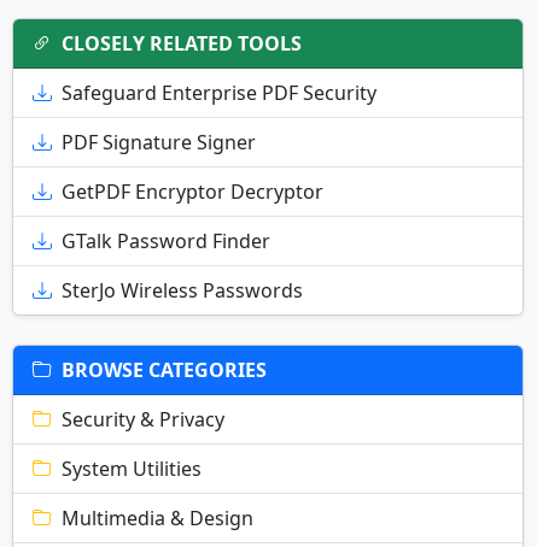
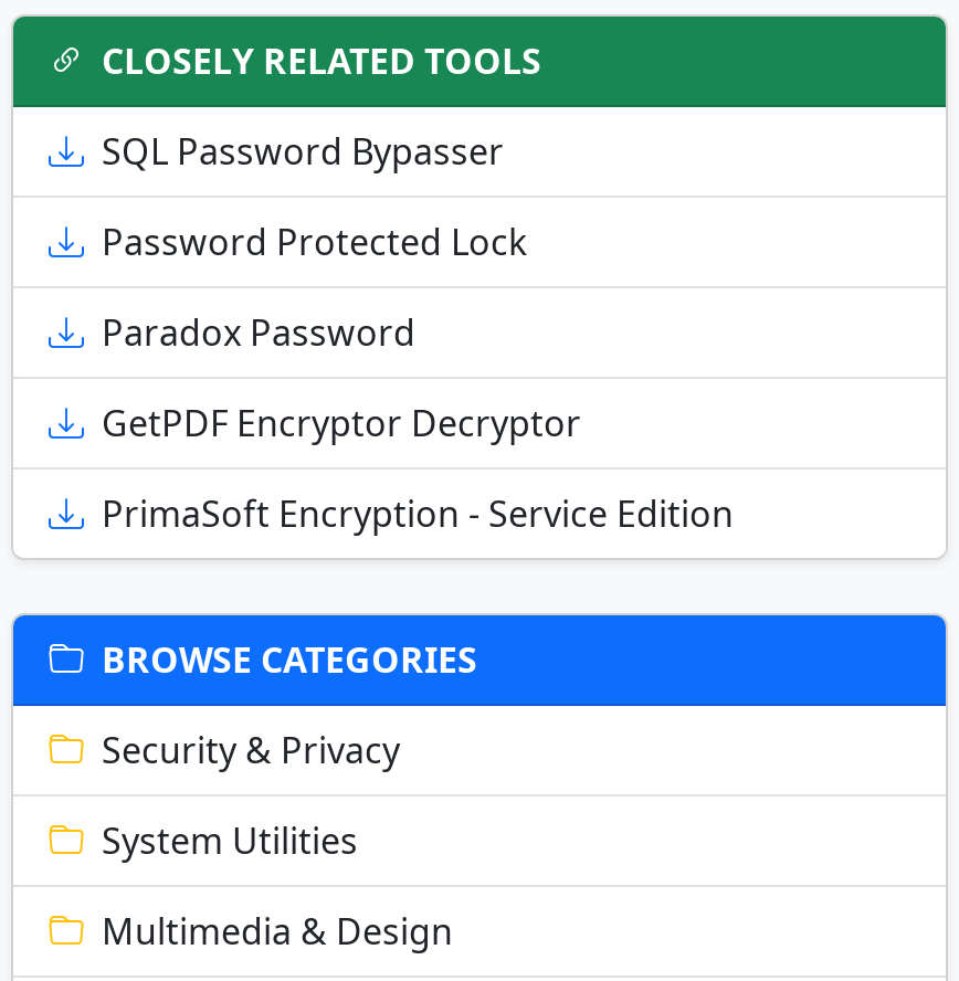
- Safeguard Enterprise PDF Security
- PDF Signature Signer
+ SQL Password Bypasser
+ Password Protected Lock
+ Paradox Password

moved down: GetPDF Encryptor Decryptor

- GTalk Password Finder
- SterJo Wireless Passwords
+ PrimaSoft Encryption - Service Edition
